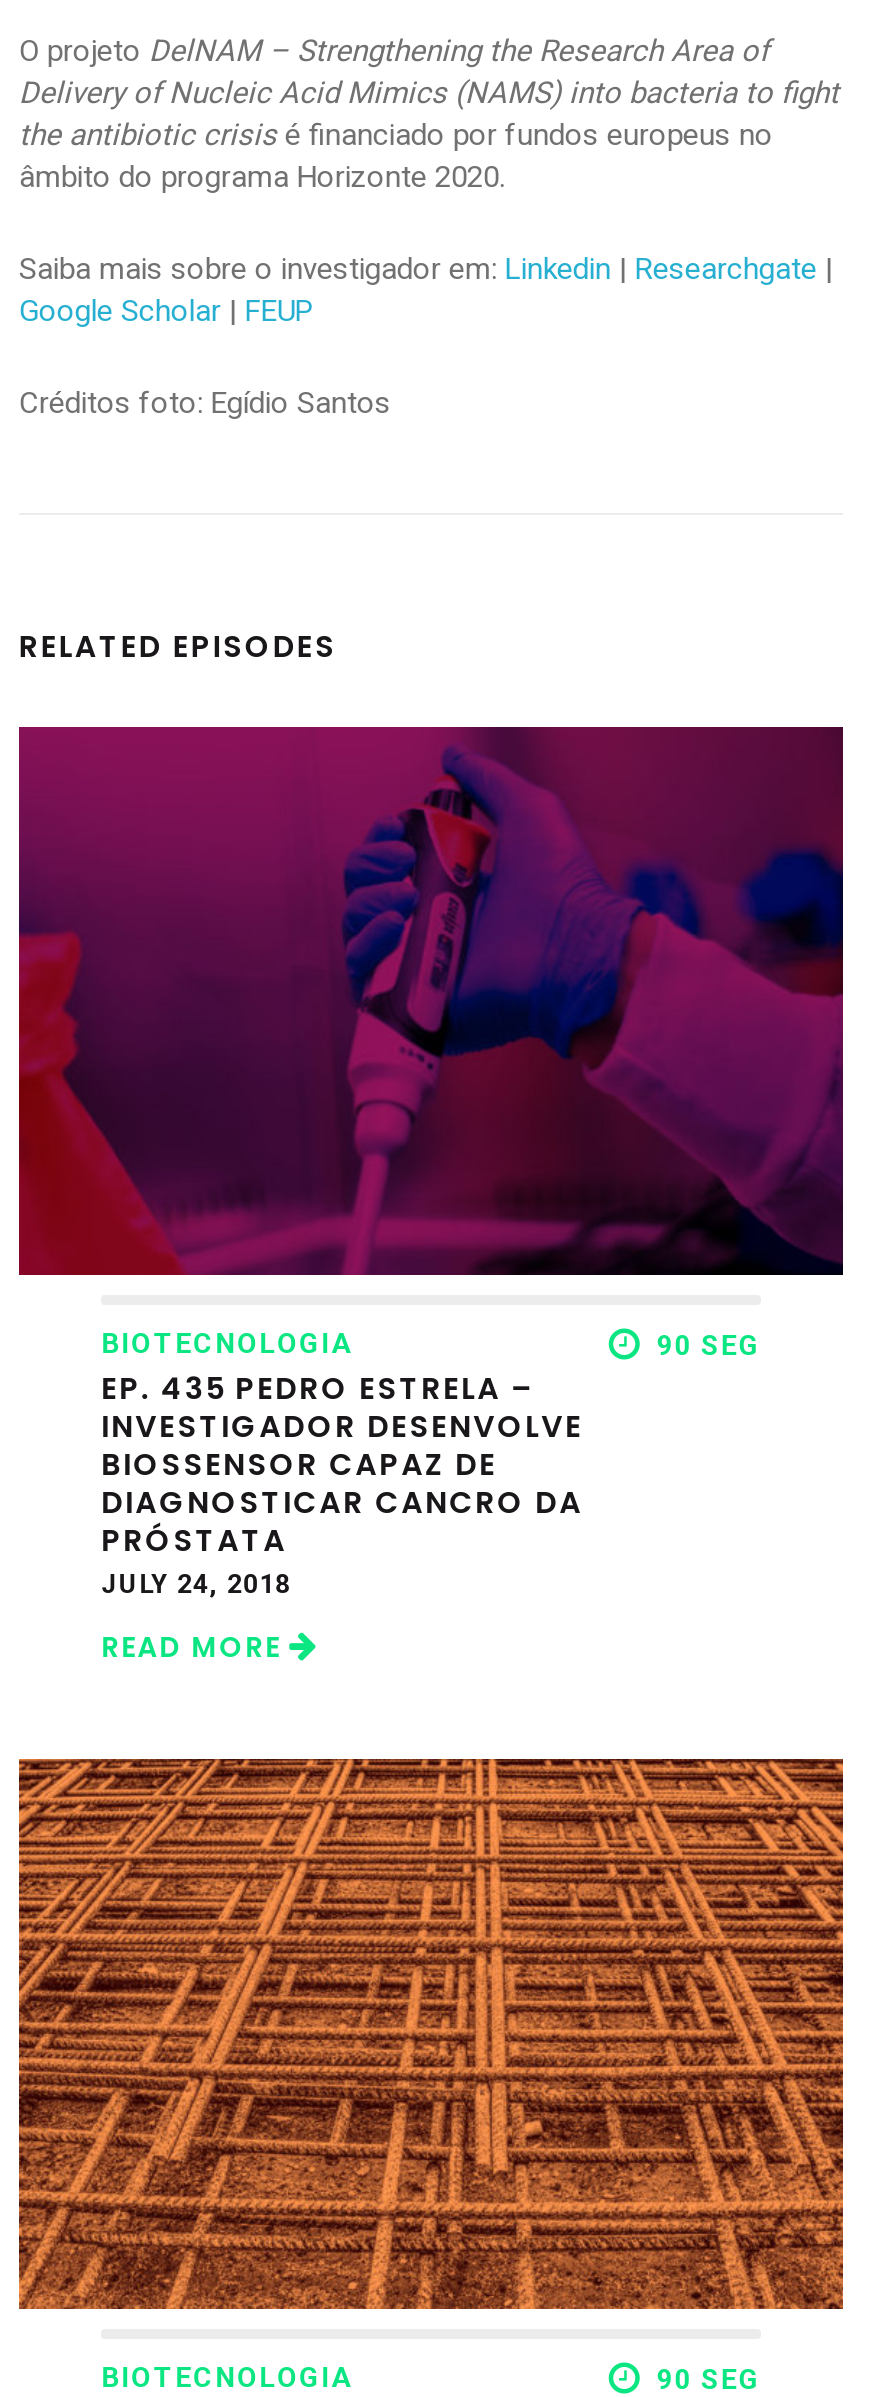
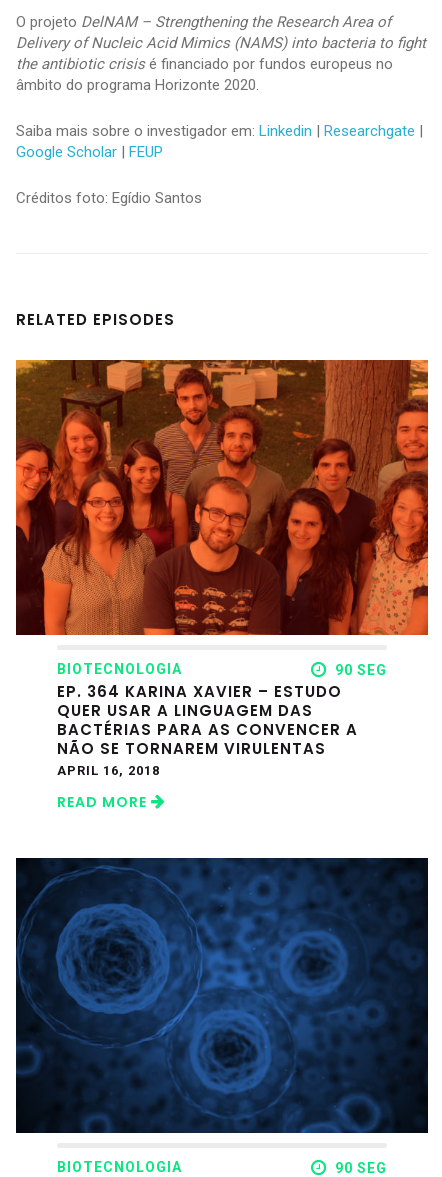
- [image]
+ [image]

- EP. 435 PEDRO ESTRELA –
- INVESTIGADOR DESENVOLVE
- BIOSSENSOR CAPAZ DE
- DIAGNOSTICAR CANCRO DA
- PRÓSTATA
- JULY 24, 2018
+ EP. 364 KARINA XAVIER – ESTUDO
+ QUER USAR A LINGUAGEM DAS
+ BACTÉRIAS PARA AS CONVENCER A
+ NÃO SE TORNAREM VIRULENTAS
+ APRIL 16, 2018

- [image]
+ [image]
